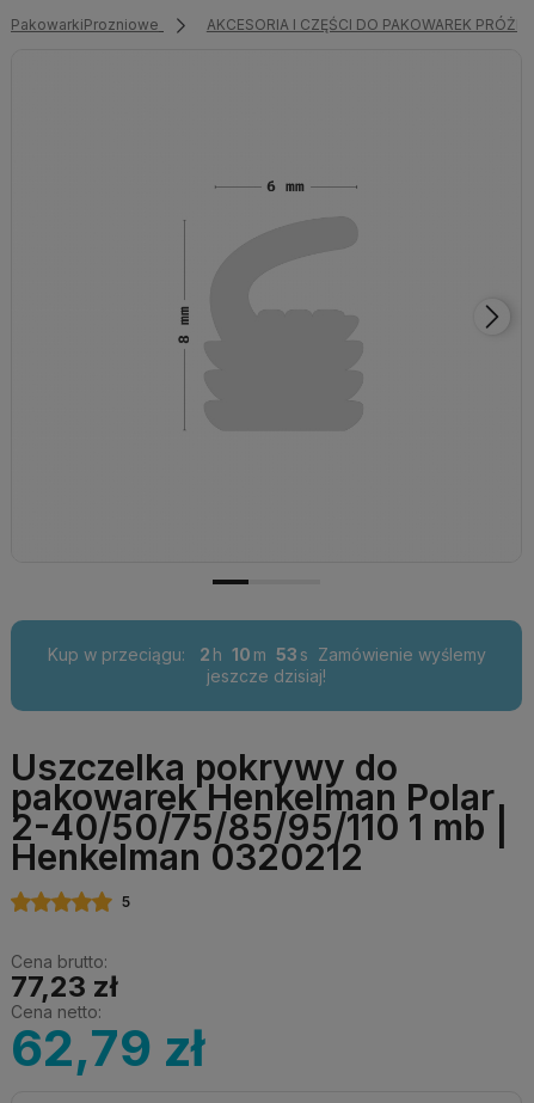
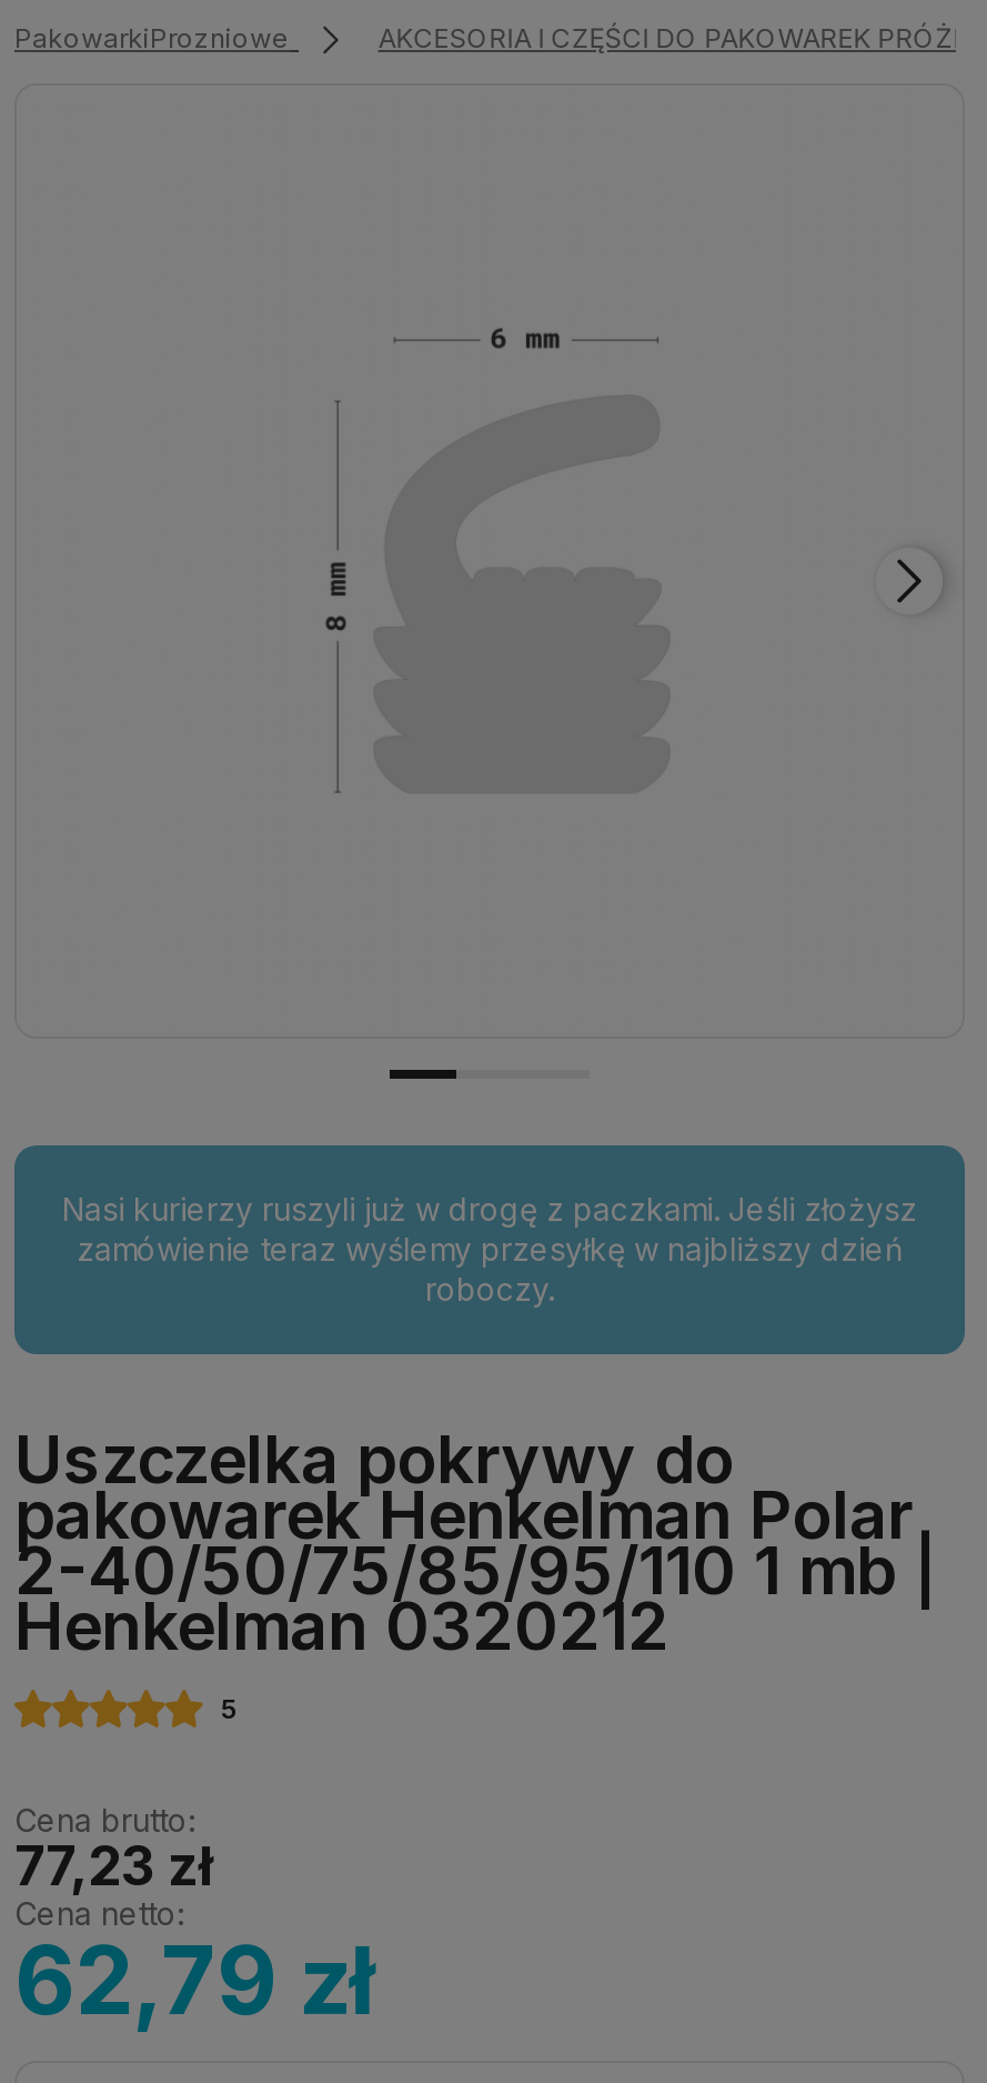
- Kup w przeciągu:
- 2
- 10
- 53
- Zamówienie wyślemy
- jeszcze dzisiaj!
+ Nasi kurierzy ruszyli już w drogę z paczkami. Jeśli złożysz
+ zamówienie teraz wyślemy przesyłkę w najbliższy dzień
+ roboczy.
